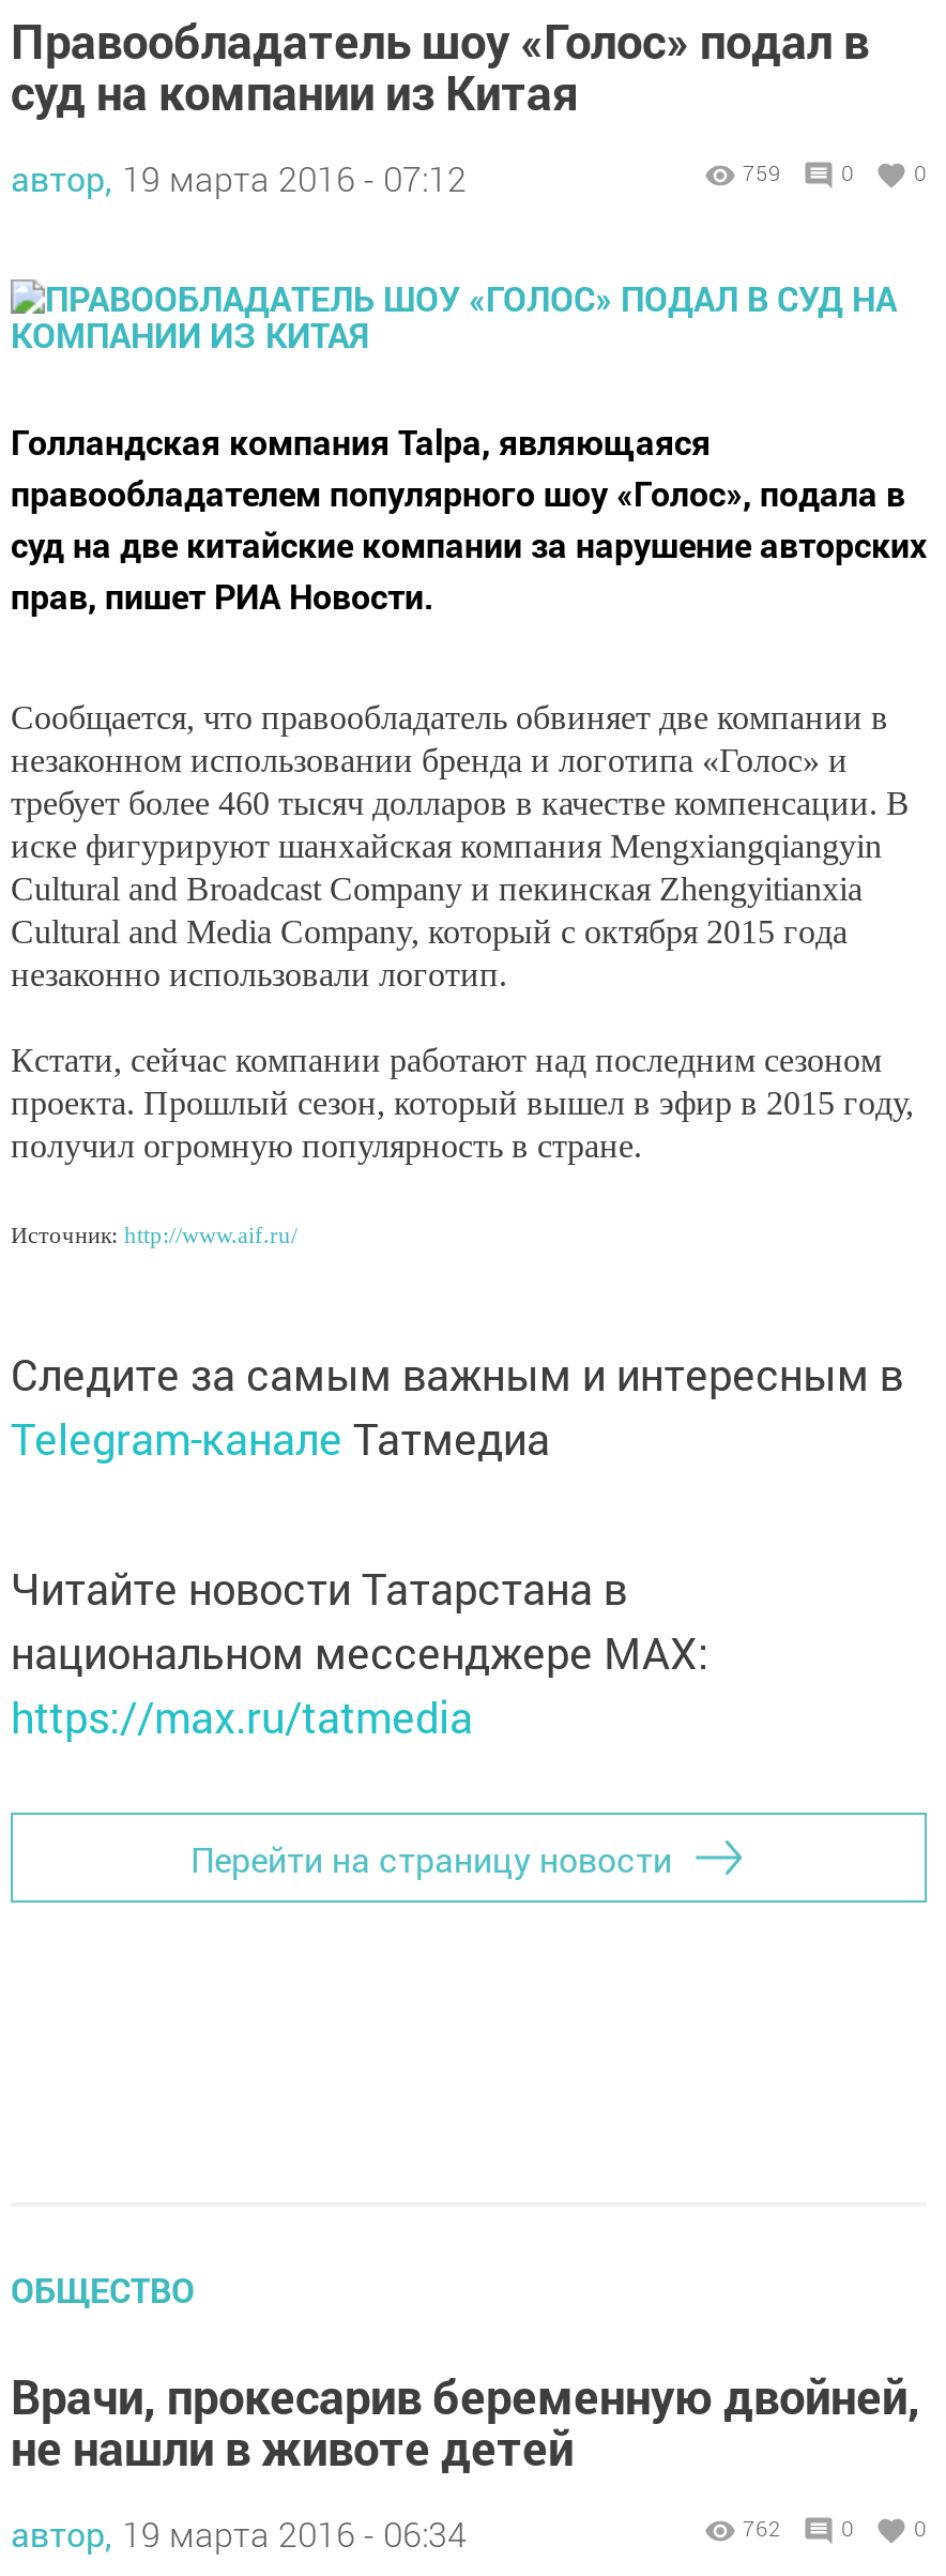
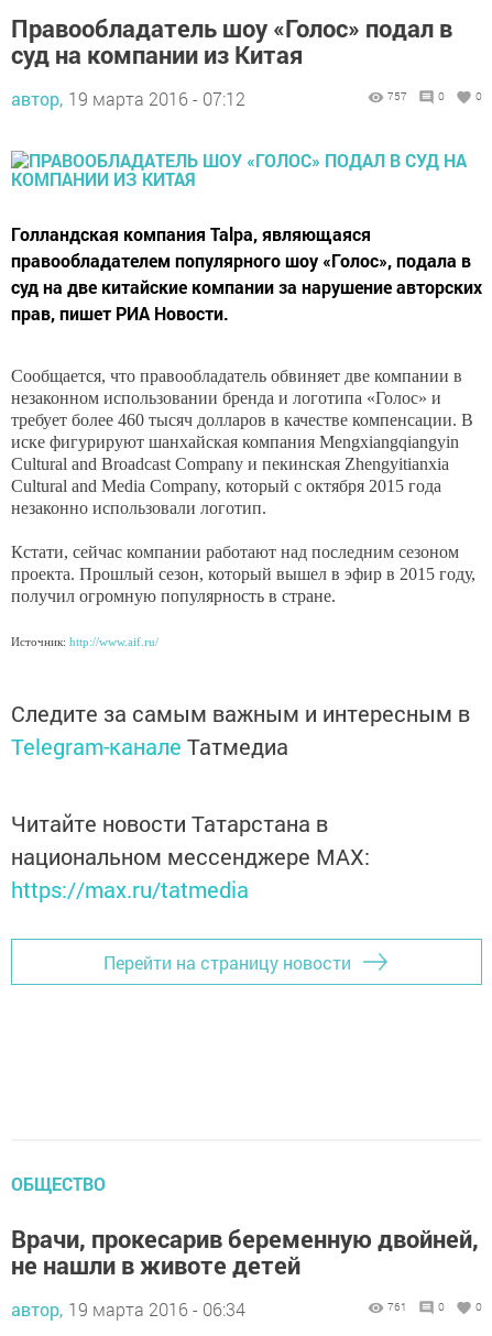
- 759
+ 757

- 762
+ 761
